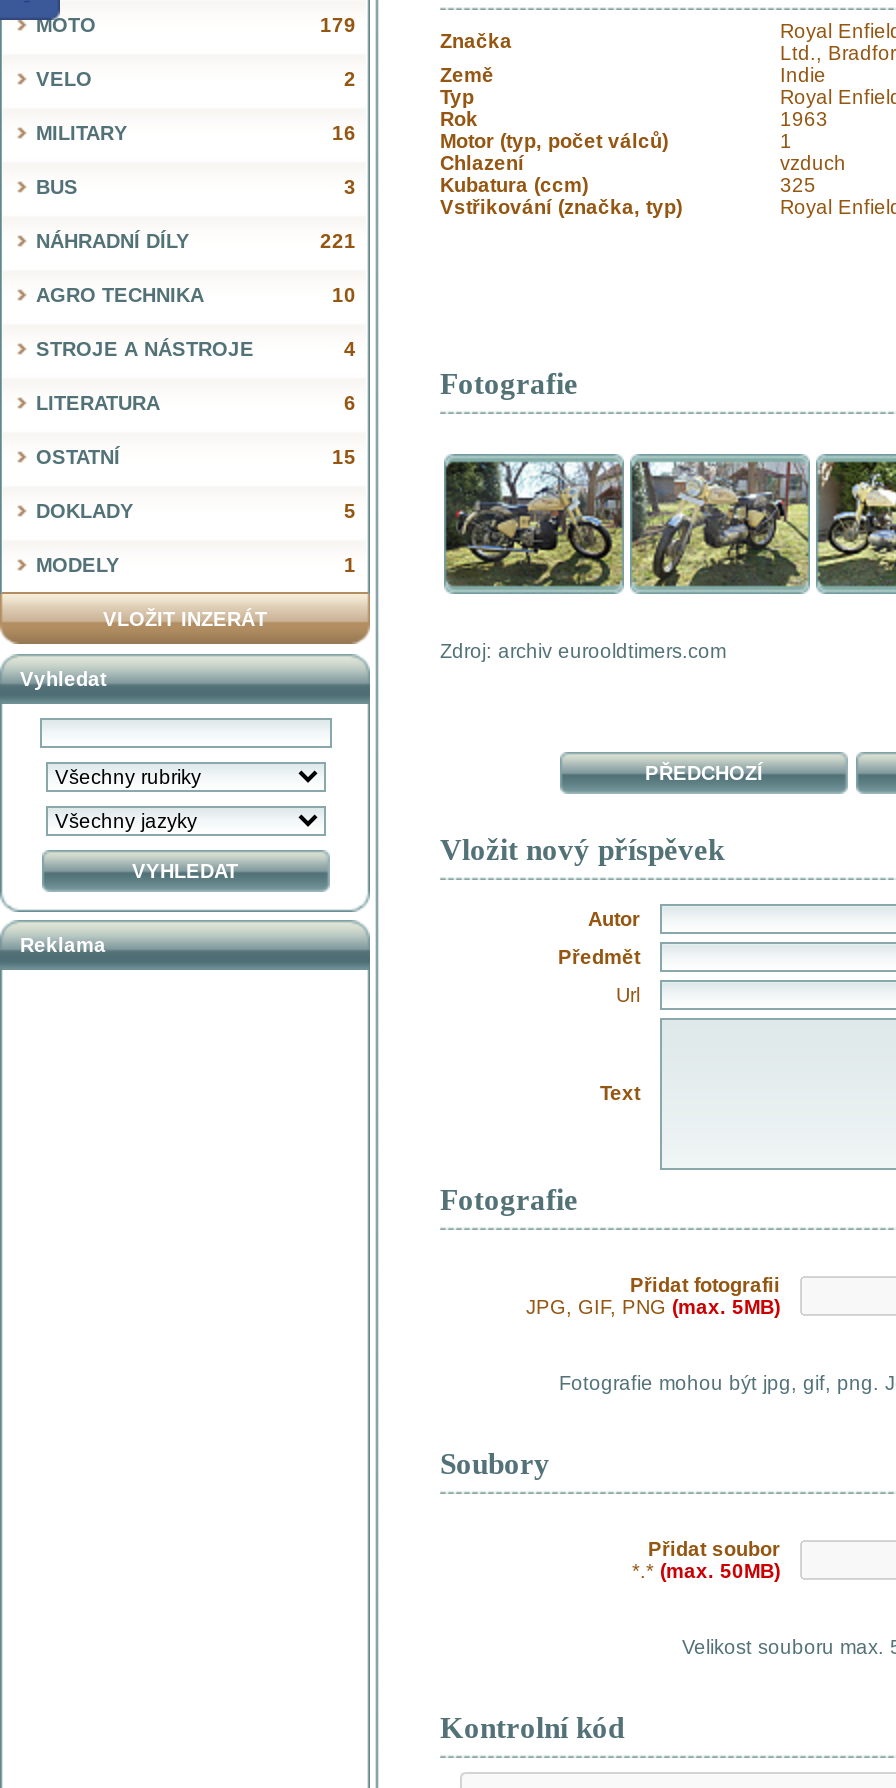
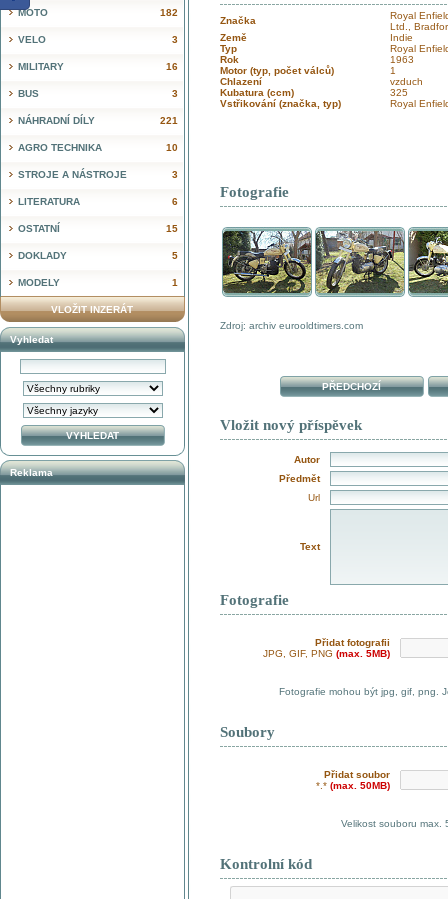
- 179
+ 182

- 2
+ 3

- 4
+ 3
